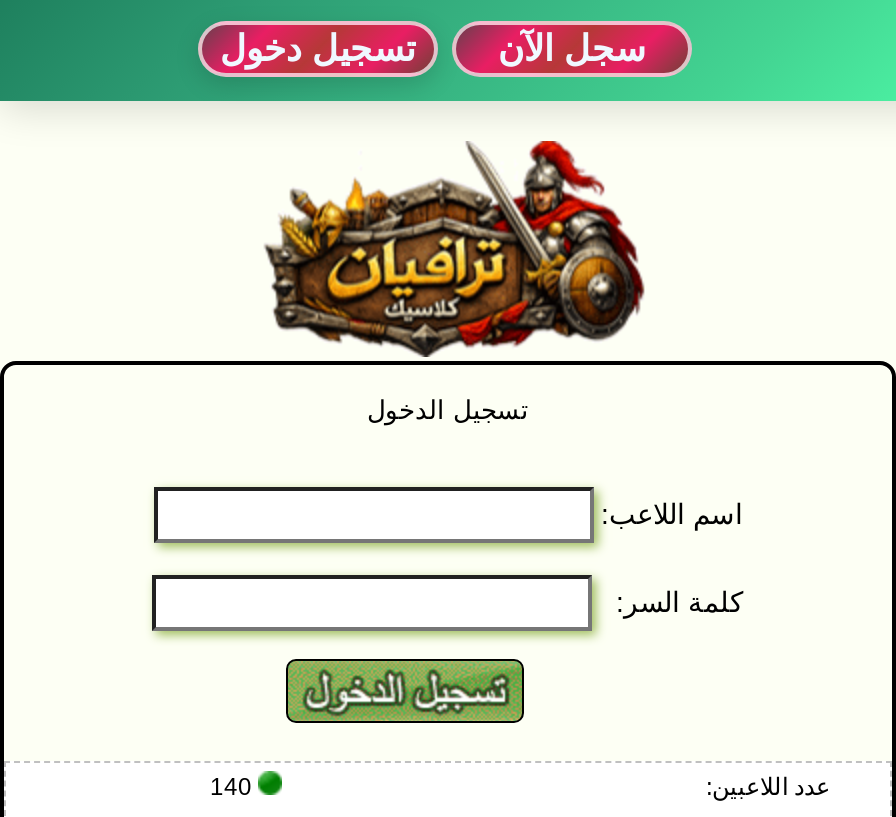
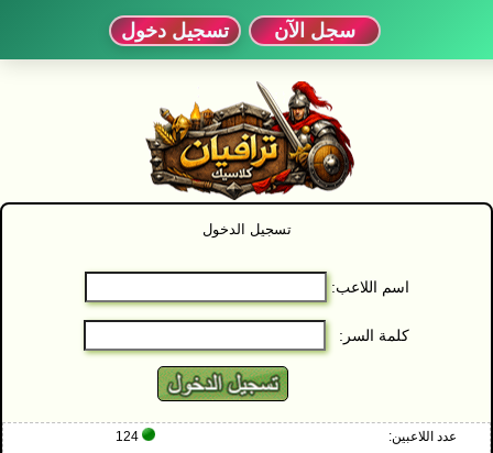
- 140
+ 124
